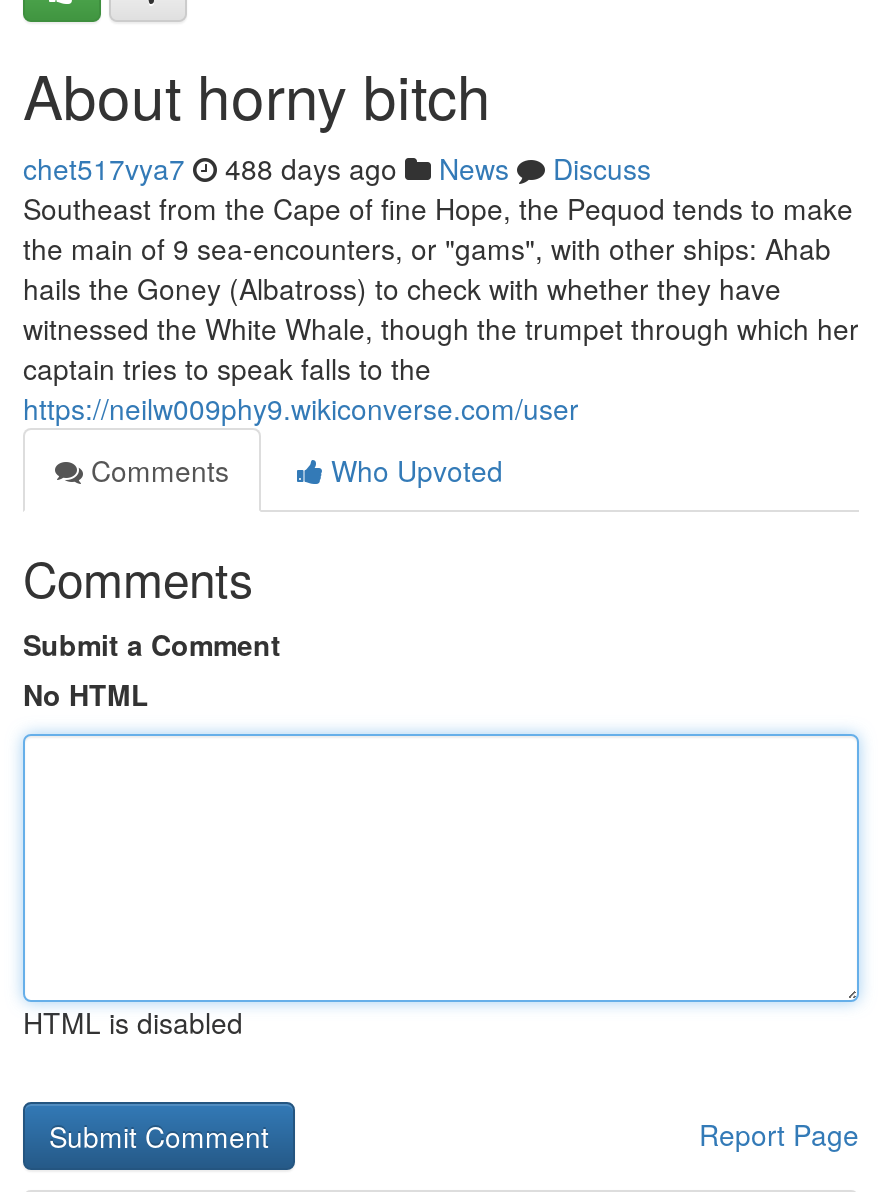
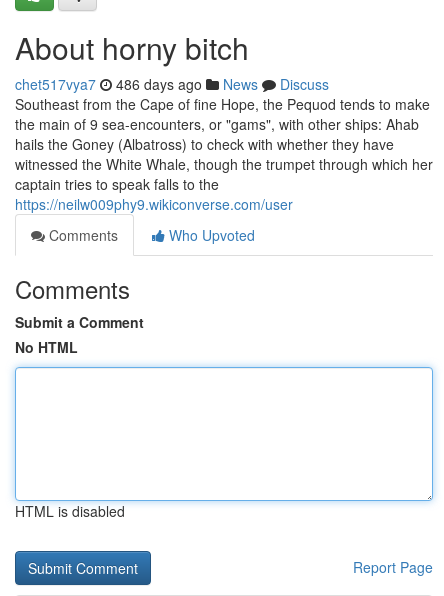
- chet517vya7 488 days ago News Discuss
+ chet517vya7 486 days ago News Discuss
